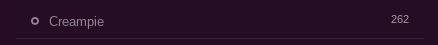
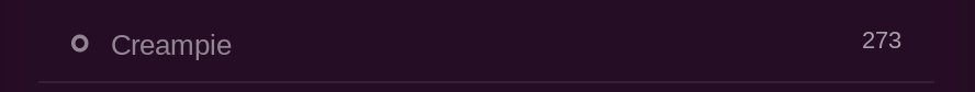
- 262
+ 273
